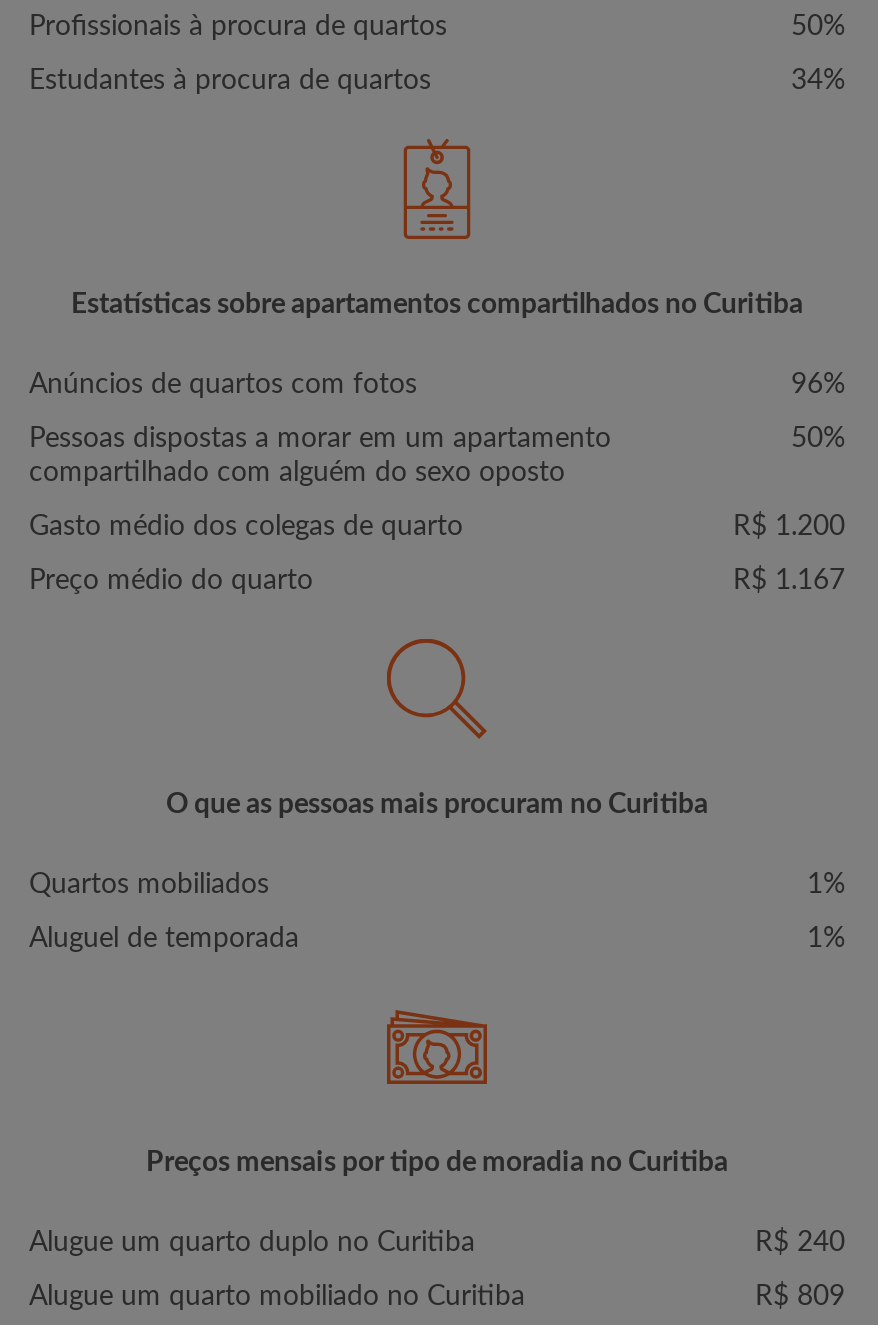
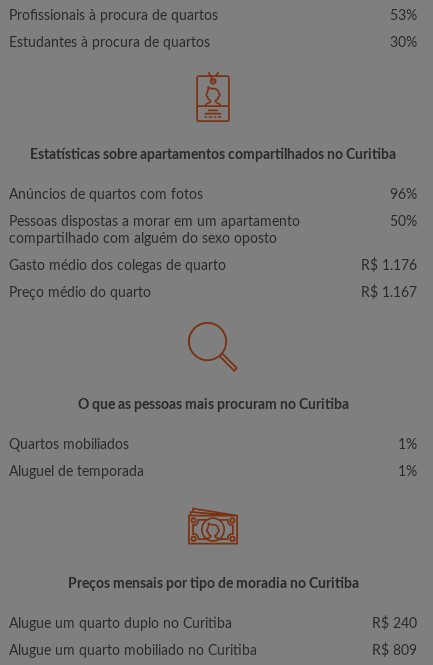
- 50%
+ 53%

- 34%
+ 30%

- R$ 1.200
+ R$ 1.176
